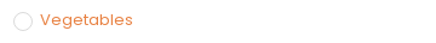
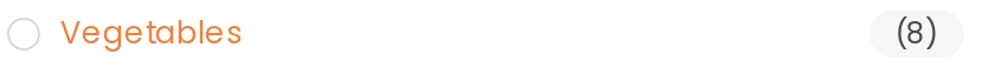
+ (8)
